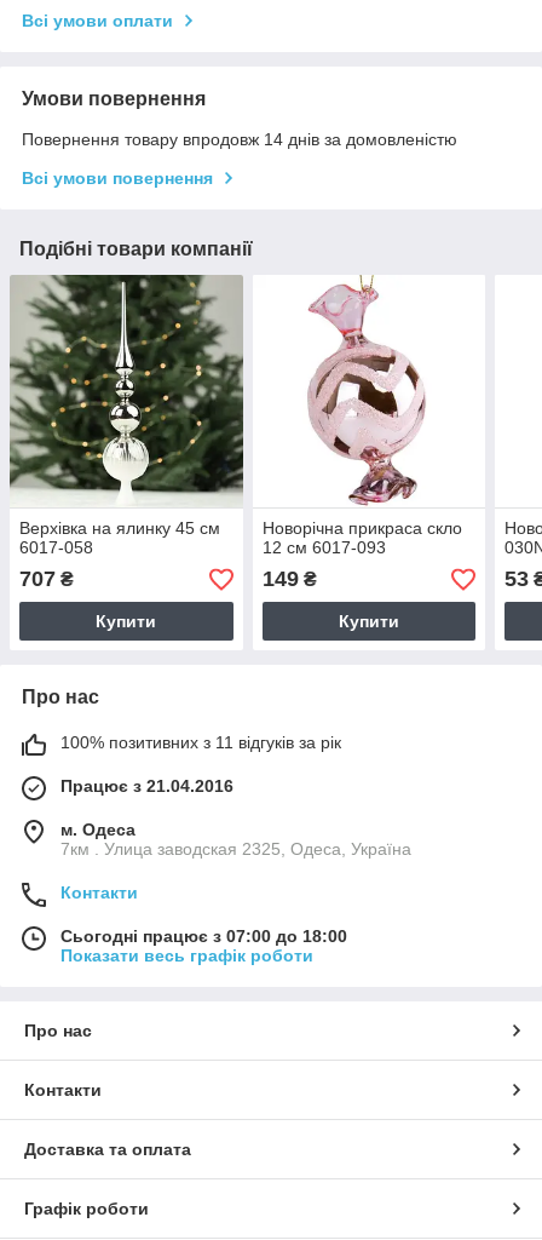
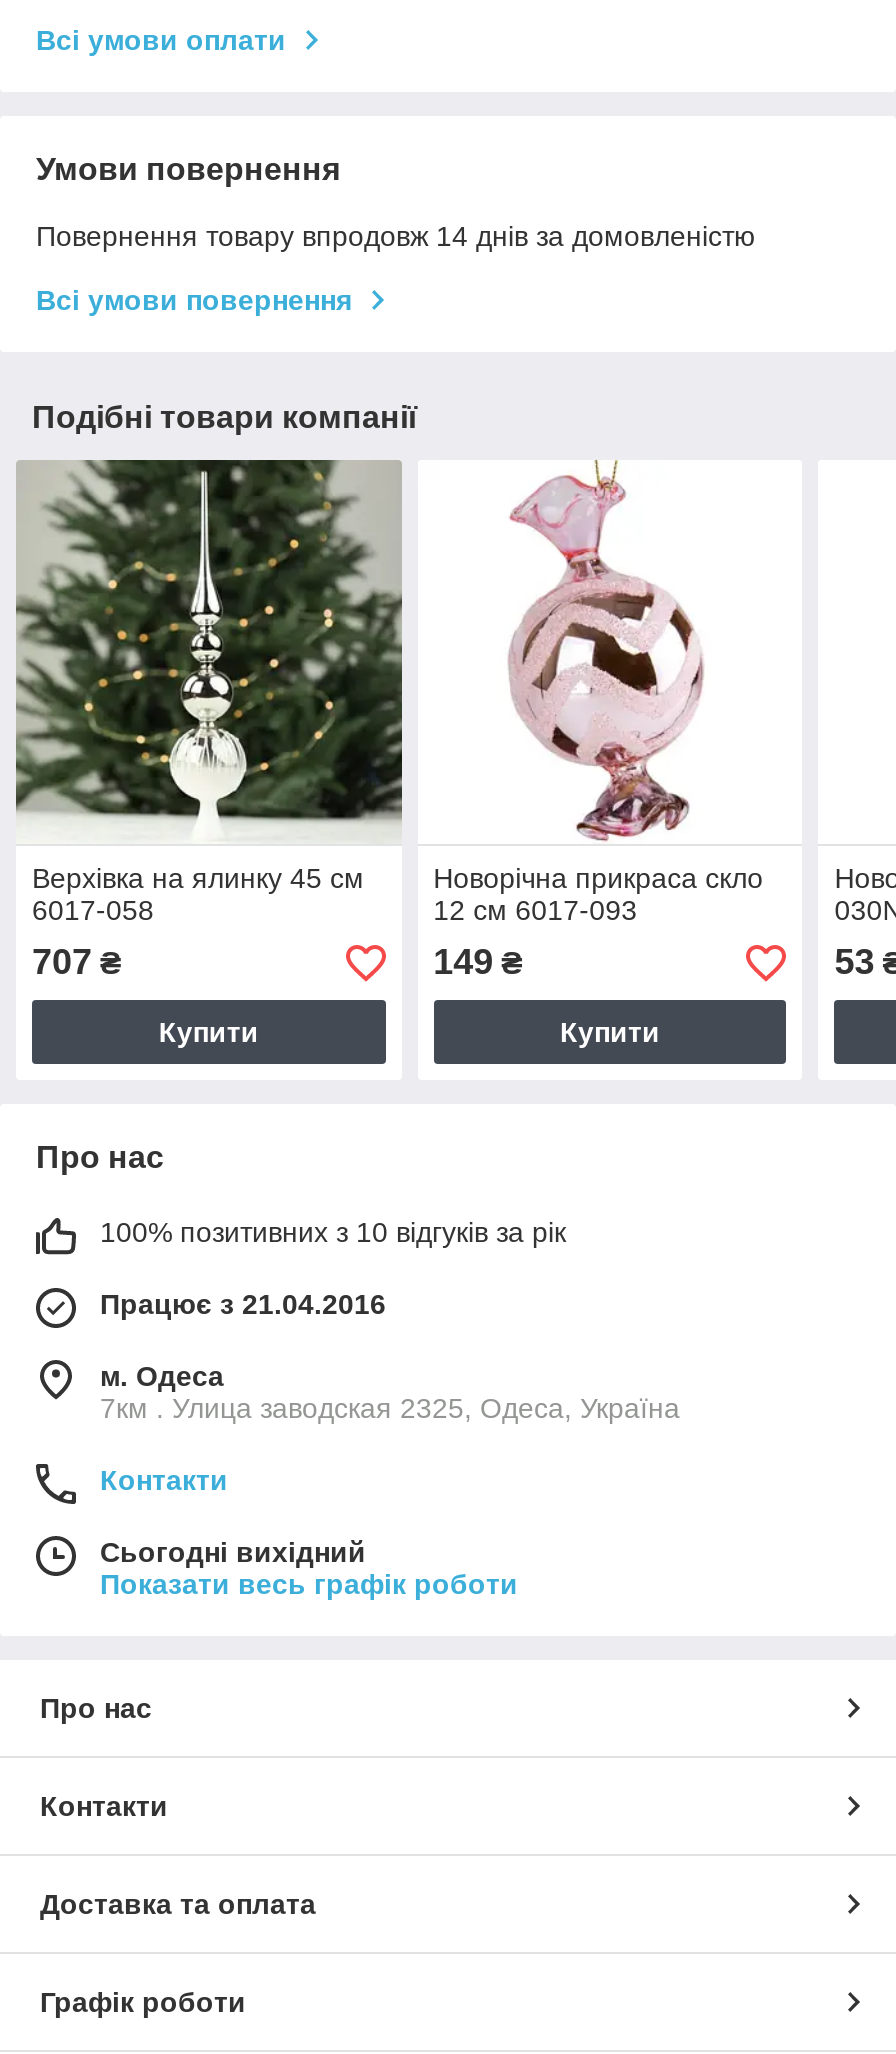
- 100% позитивних з 11 відгуків за рік
+ 100% позитивних з 10 відгуків за рік

- Сьогодні працює з 07:00 до 18:00
+ Сьогодні вихідний
